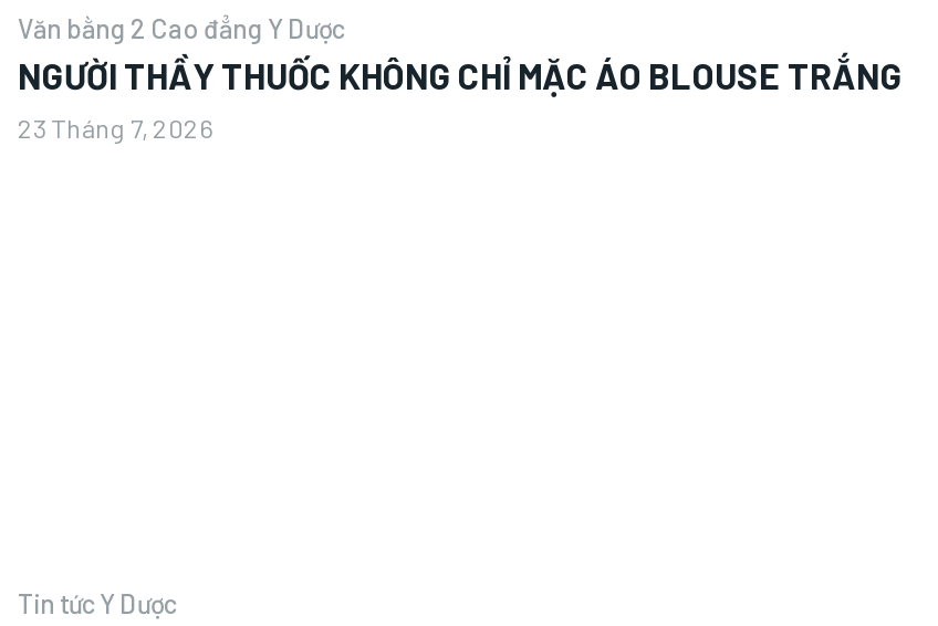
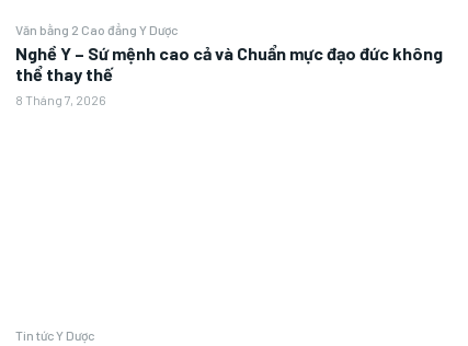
- NGƯỜI THẦY THUỐC KHÔNG CHỈ MẶC ÁO BLOUSE TRẮNG
- 23 Tháng 7, 2026
+ Nghề Y – Sứ mệnh cao cả và Chuẩn mực đạo đức không
+ thể thay thế
+ 8 Tháng 7, 2026
